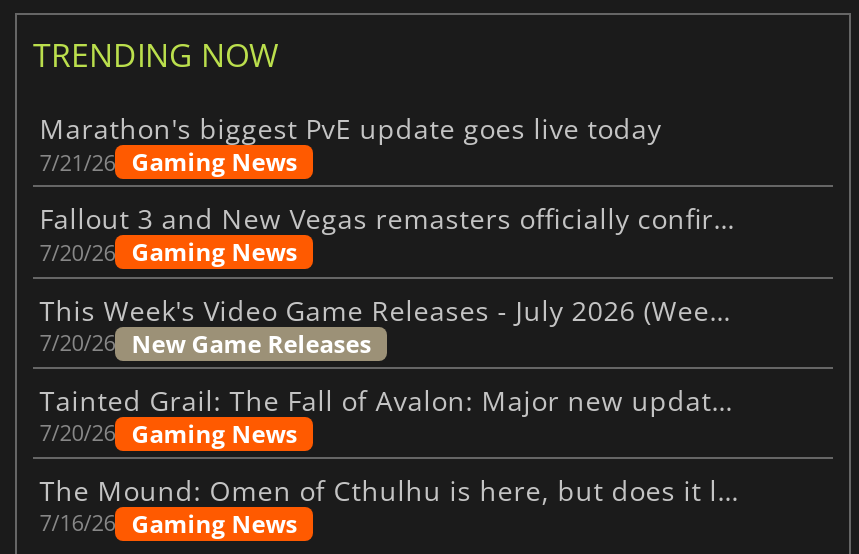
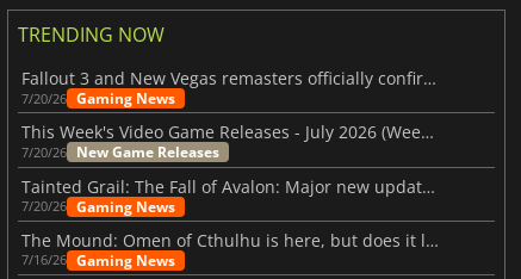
- Marathon's biggest PvE update goes live today
- 7/21/26 Gaming News
